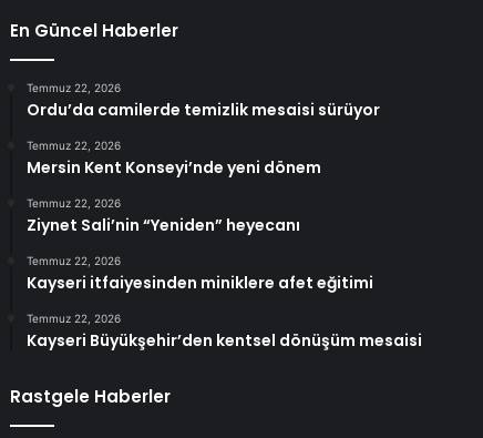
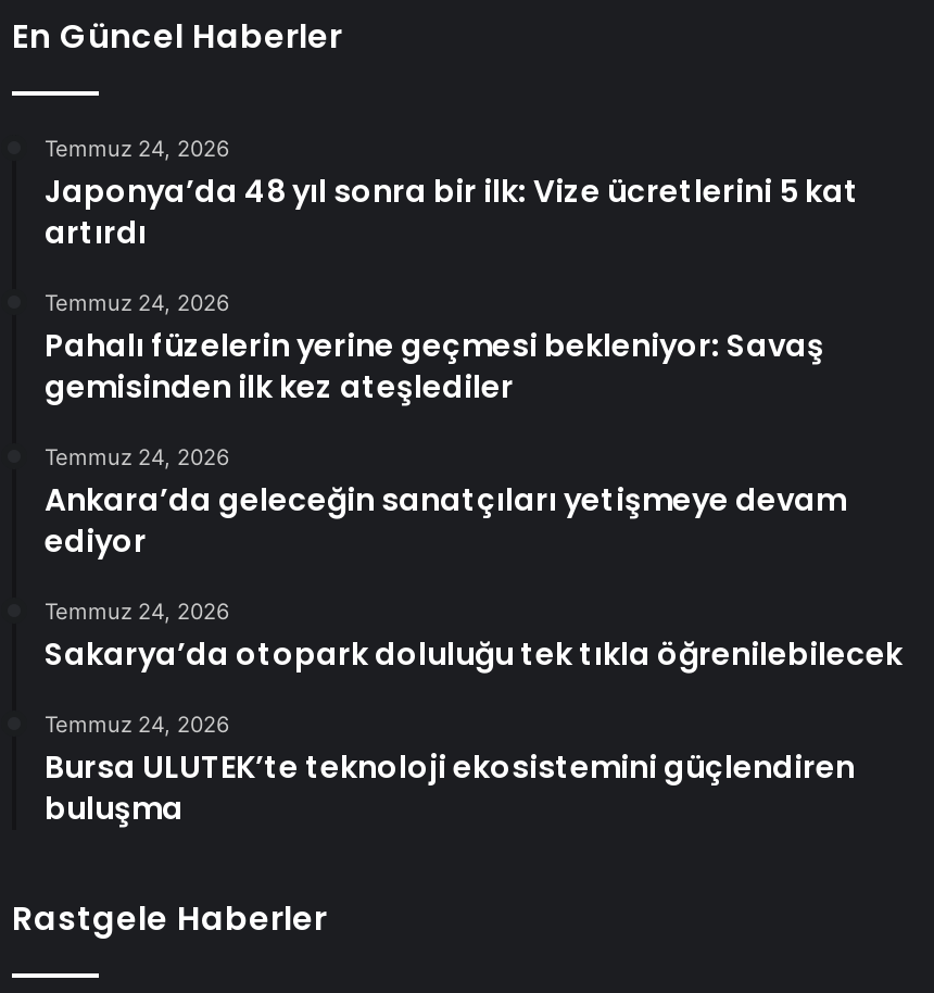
- Temmuz 22, 2026
- Ordu’da camilerde temizlik mesaisi sürüyor
+ Temmuz 24, 2026
+ Japonya’da 48 yıl sonra bir ilk: Vize ücretlerini 5 kat
+ artırdı

- Temmuz 22, 2026
- Mersin Kent Konseyi’nde yeni dönem
+ Temmuz 24, 2026
+ Pahalı füzelerin yerine geçmesi bekleniyor: Savaş
+ gemisinden ilk kez ateşlediler

- Temmuz 22, 2026
- Ziynet Sali’nin “Yeniden” heyecanı
+ Temmuz 24, 2026
+ Ankara’da geleceğin sanatçıları yetişmeye devam
+ ediyor

- Temmuz 22, 2026
- Kayseri itfaiyesinden miniklere afet eğitimi
+ Temmuz 24, 2026
+ Sakarya’da otopark doluluğu tek tıkla öğrenilebilecek

- Temmuz 22, 2026
- Kayseri Büyükşehir’den kentsel dönüşüm mesaisi
+ Temmuz 24, 2026
+ Bursa ULUTEK’te teknoloji ekosistemini güçlendiren
+ buluşma
